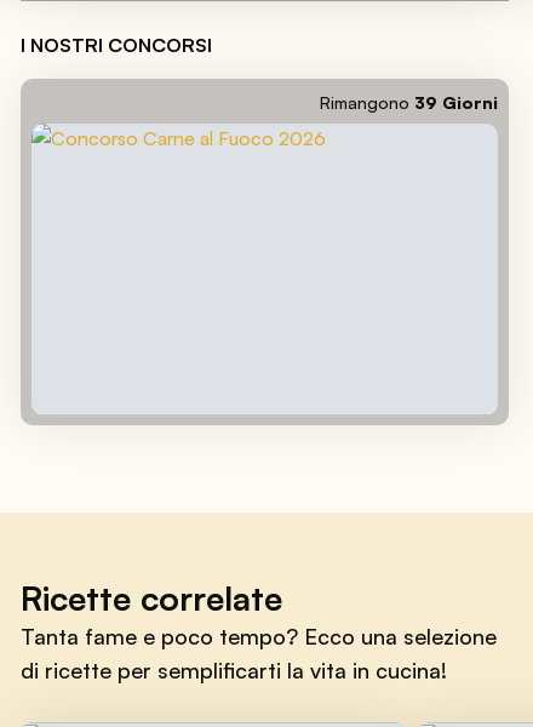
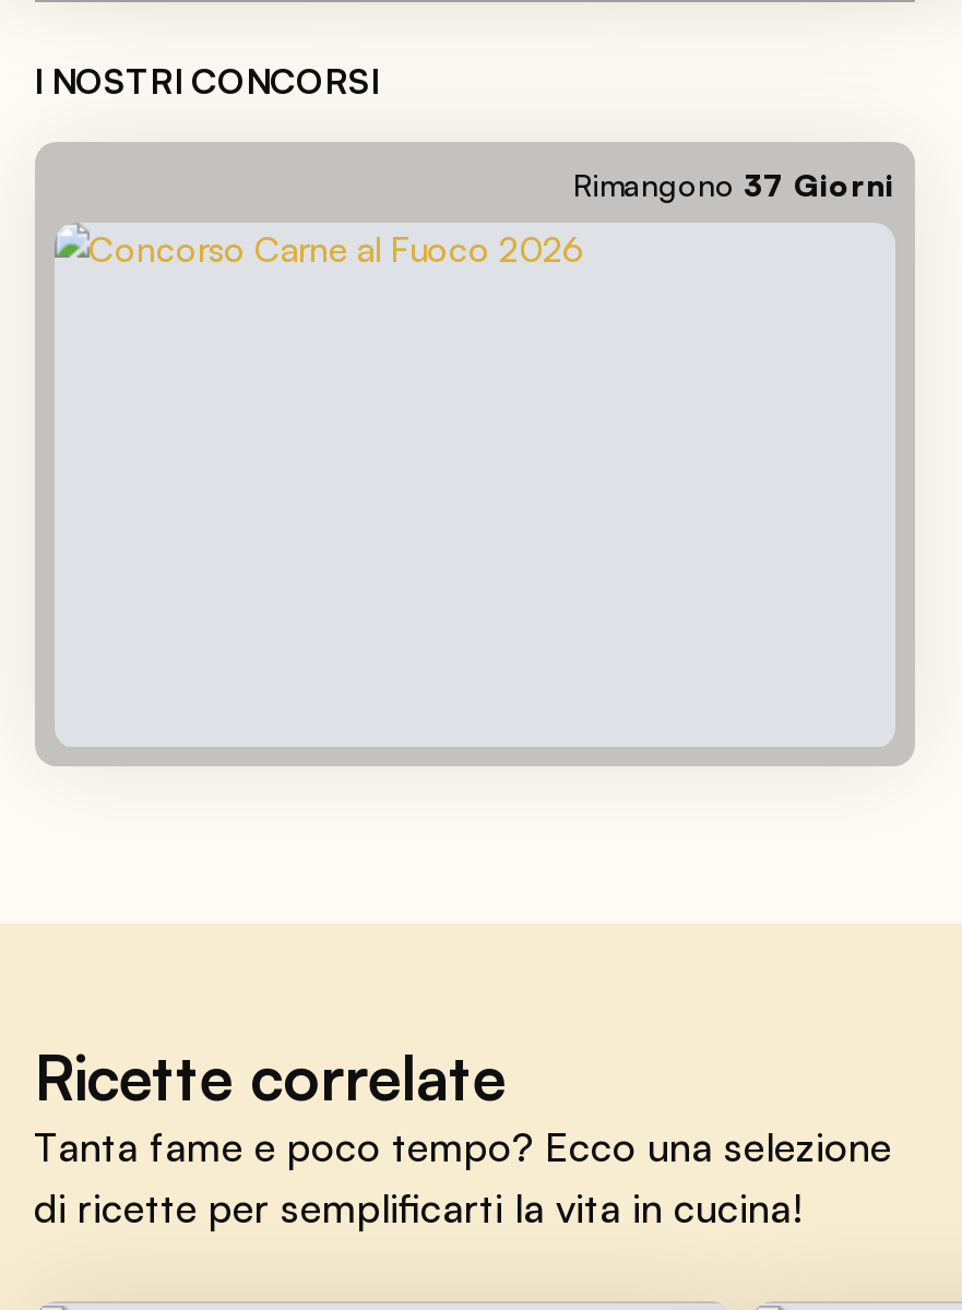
- Rimangono 39 Giorni
+ Rimangono 37 Giorni
